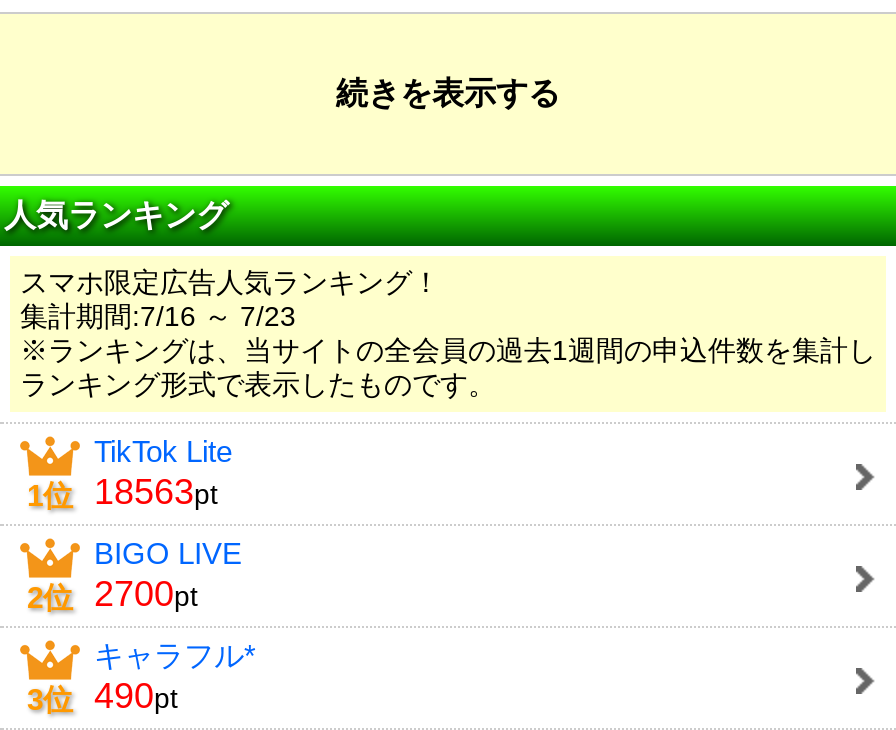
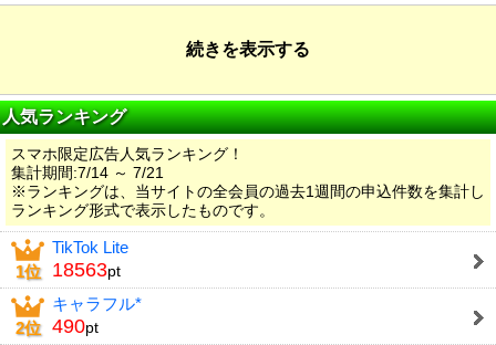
- 集計期間:7/16 ～ 7/23
+ 集計期間:7/14 ～ 7/21

- BIGO LIVE
- 2700pt
- 3位
